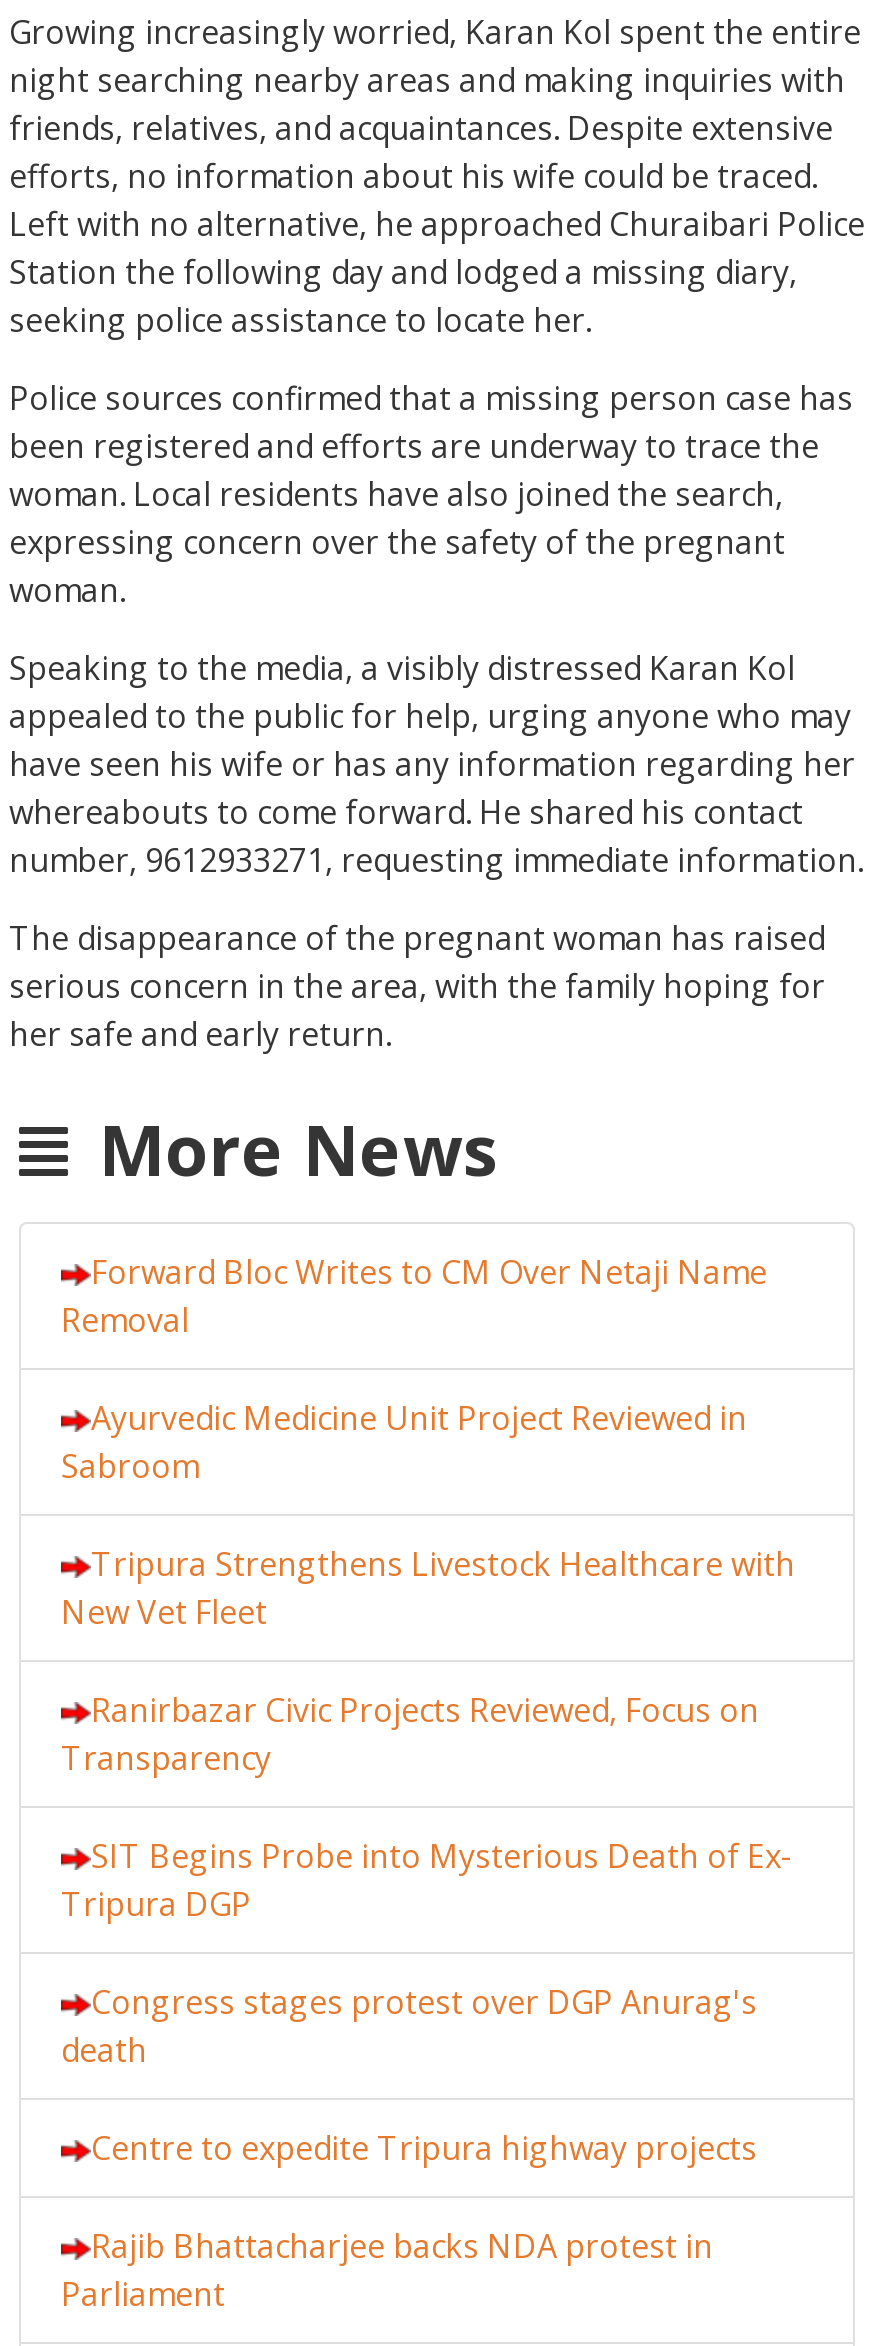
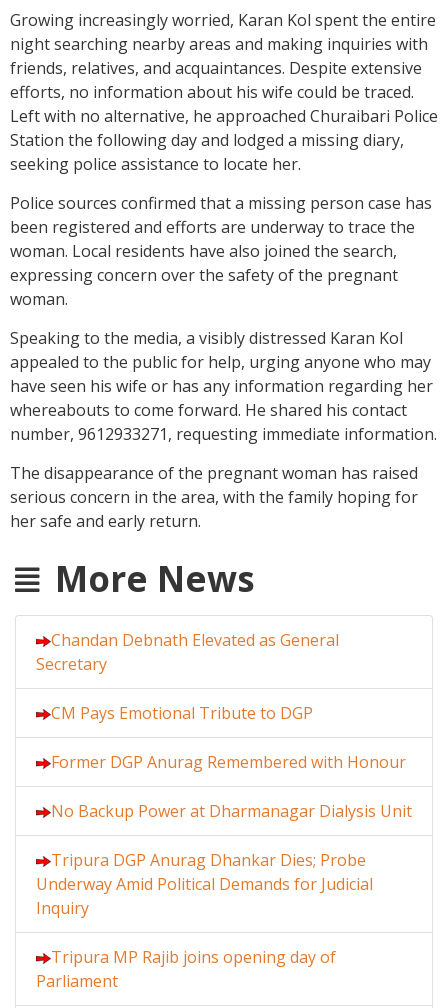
- Forward Bloc Writes to CM Over Netaji Name
- Removal
- Ayurvedic Medicine Unit Project Reviewed in
- Sabroom
- Tripura Strengthens Livestock Healthcare with
- New Vet Fleet
- Ranirbazar Civic Projects Reviewed, Focus on
- Transparency
- SIT Begins Probe into Mysterious Death of Ex-
- Tripura DGP
- Congress stages protest over DGP Anurag's
- death
- Centre to expedite Tripura highway projects
- Rajib Bhattacharjee backs NDA protest in
+ Chandan Debnath Elevated as General
+ Secretary
+ CM Pays Emotional Tribute to DGP
+ Former DGP Anurag Remembered with Honour
+ No Backup Power at Dharmanagar Dialysis Unit
+ Tripura DGP Anurag Dhankar Dies; Probe
+ Underway Amid Political Demands for Judicial
+ Inquiry
+ Tripura MP Rajib joins opening day of
